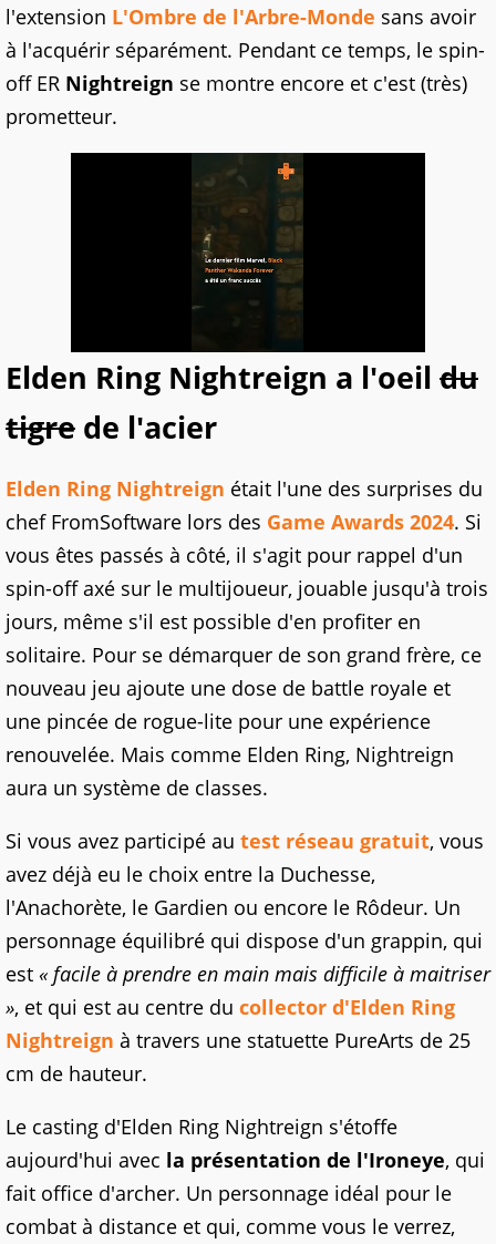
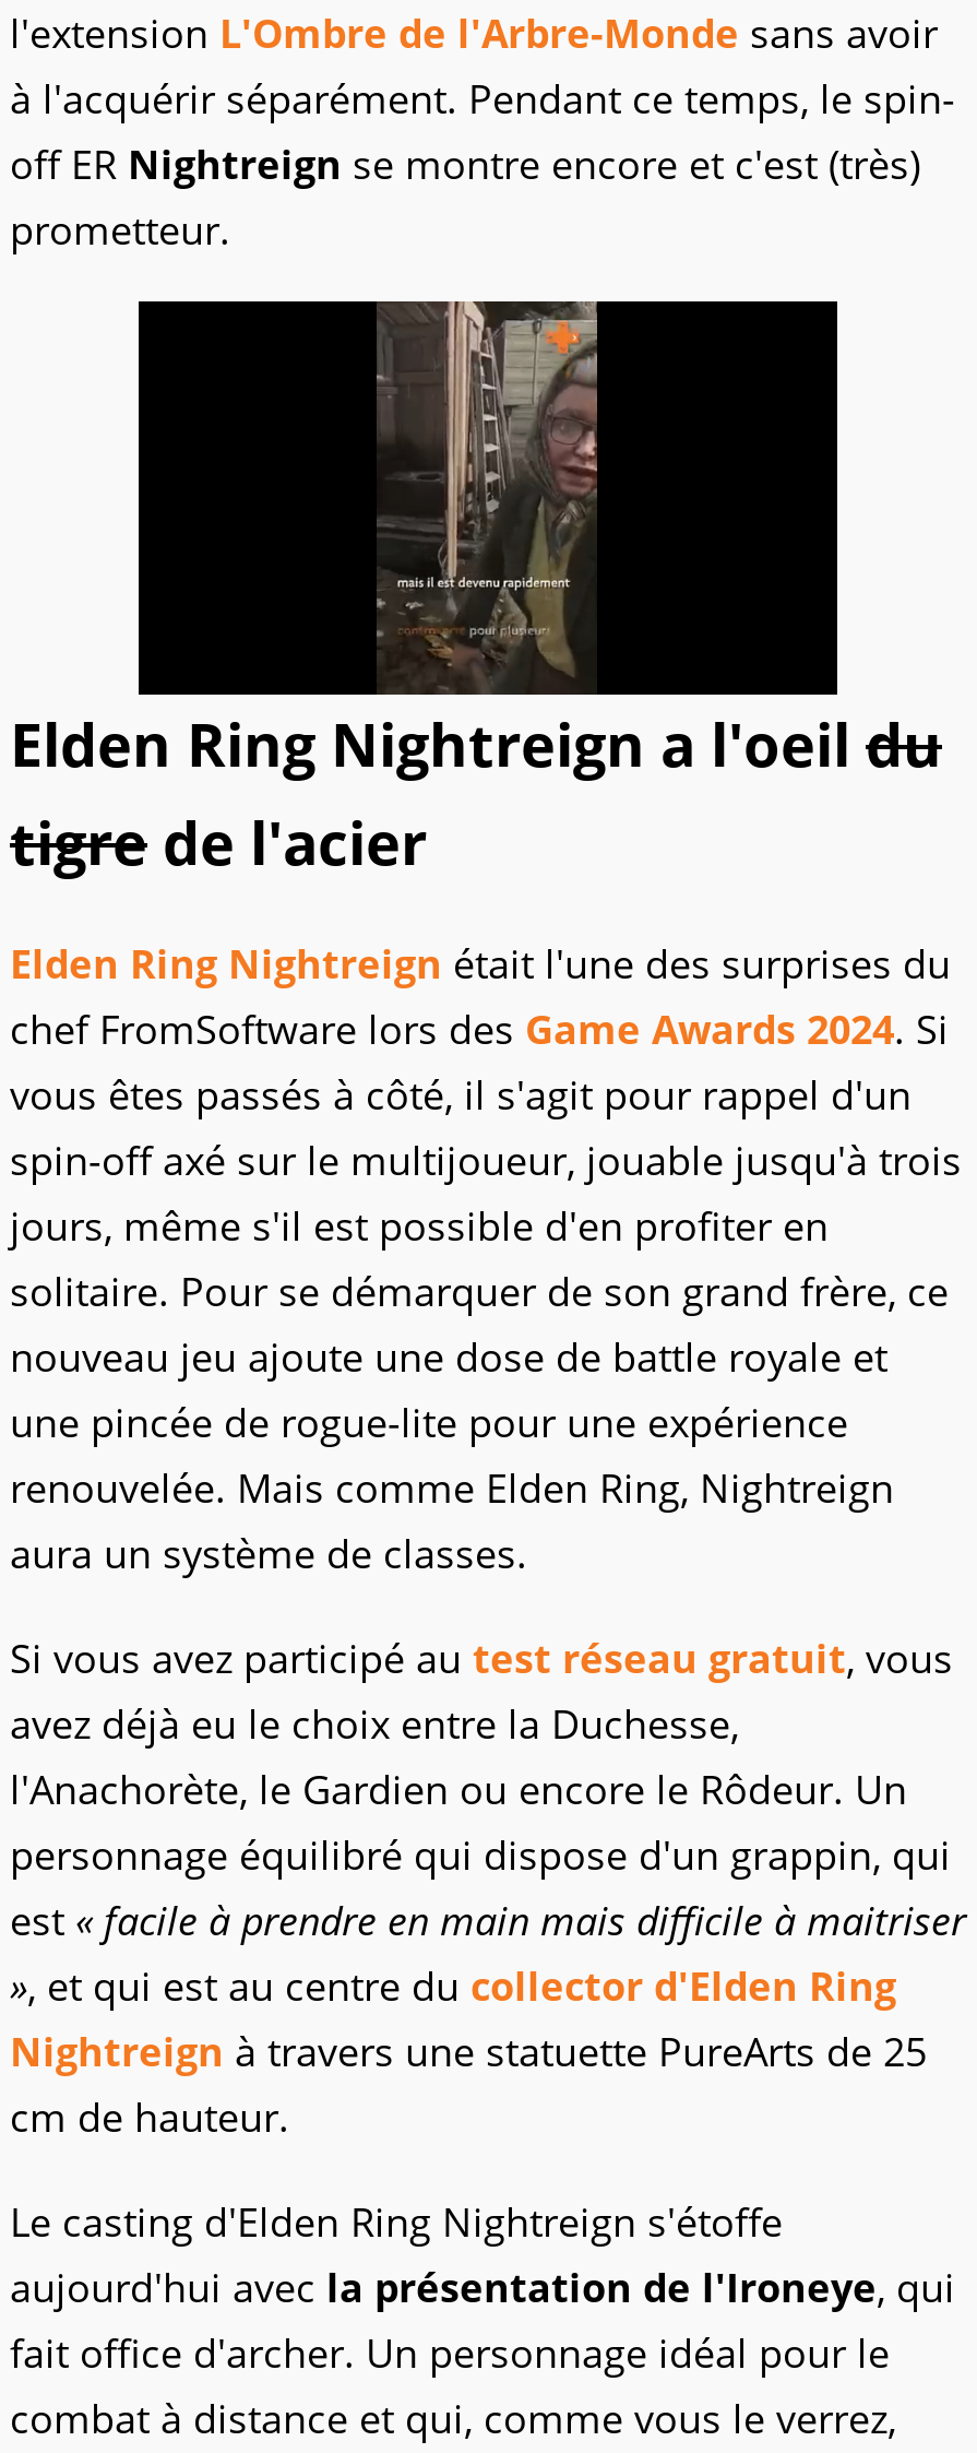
- [image]
+ [image]
